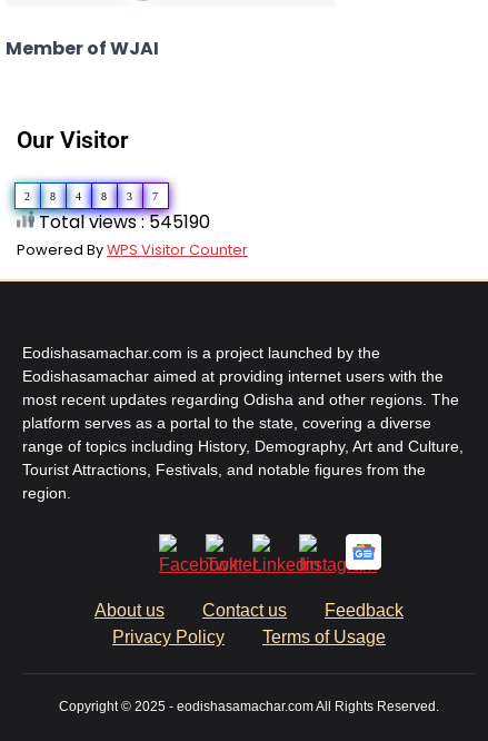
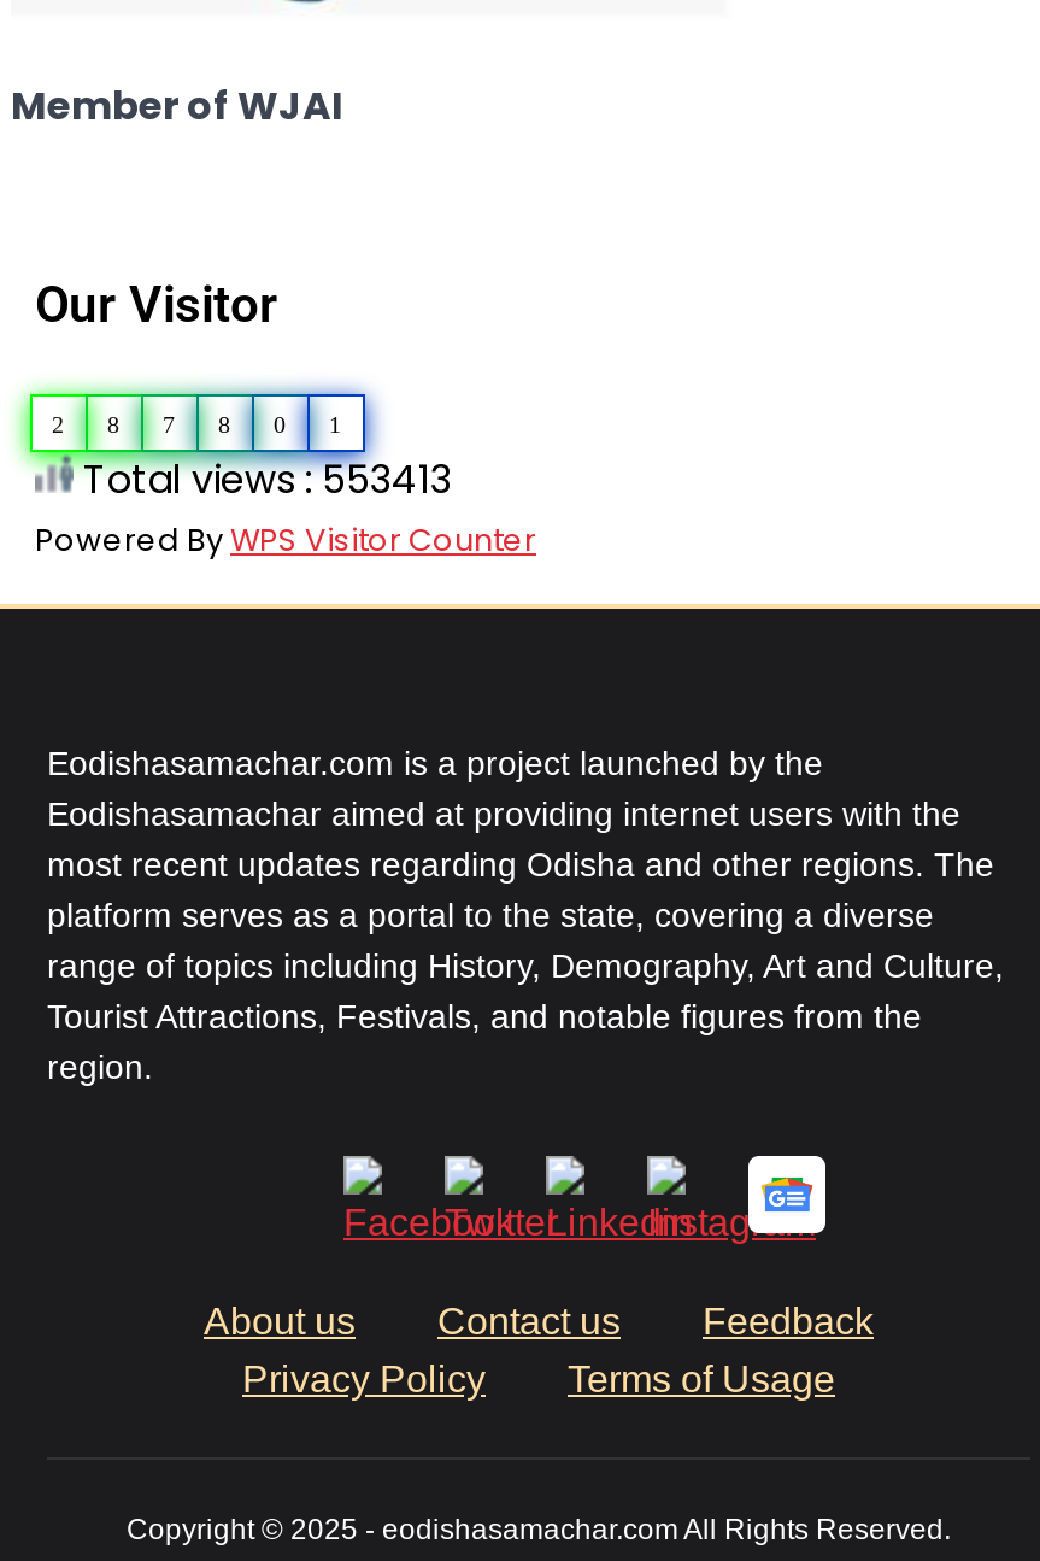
- 4
+ 7

- 3
+ 0

- 7
+ 1

- Total views : 545190
+ Total views : 553413
